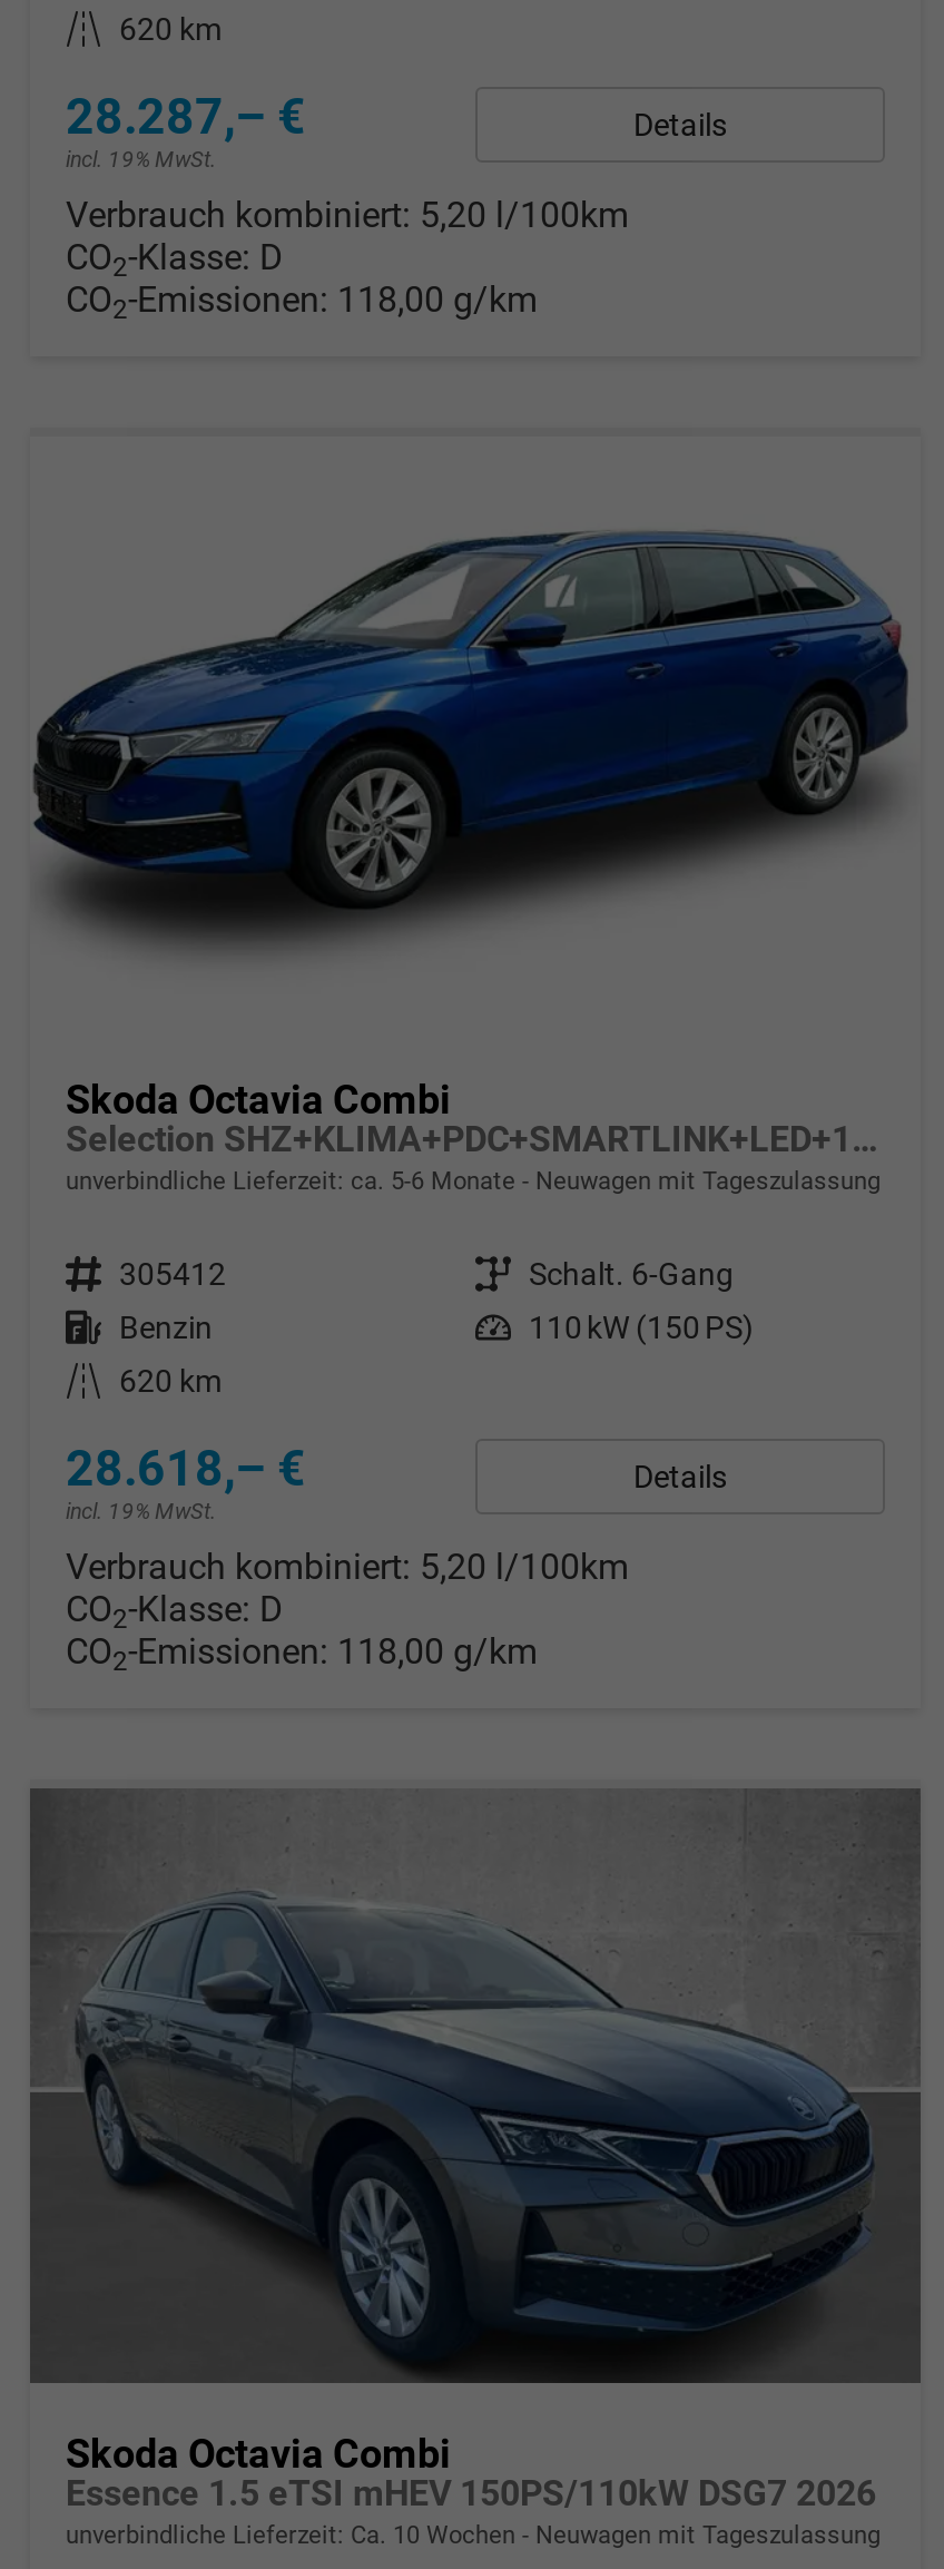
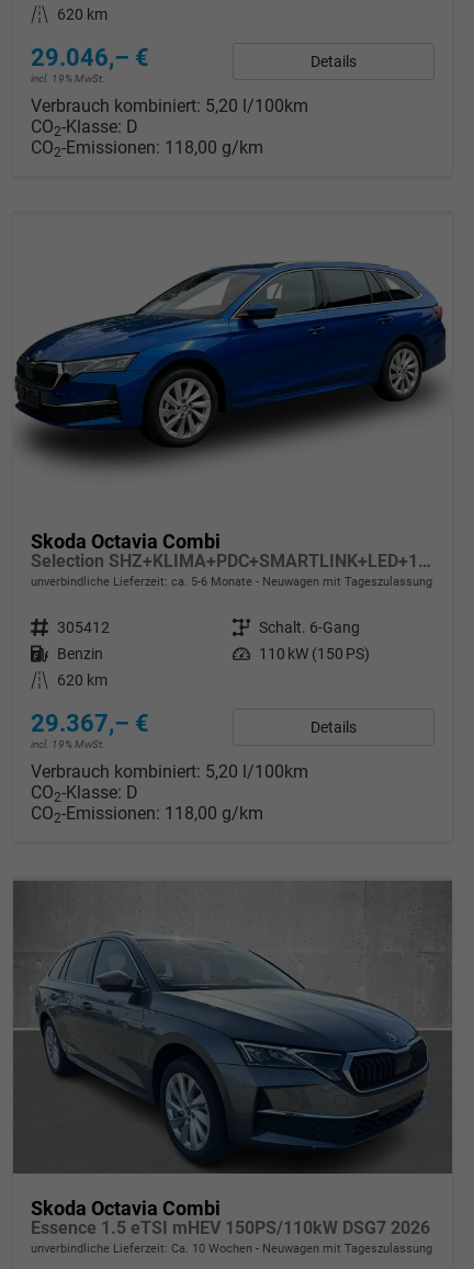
- 28.287,– €
+ 29.046,– €

- 28.618,– €
+ 29.367,– €
